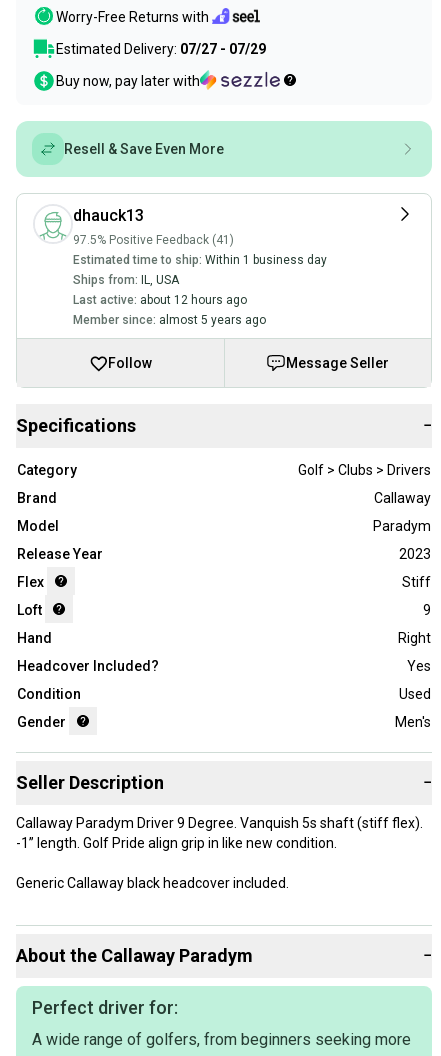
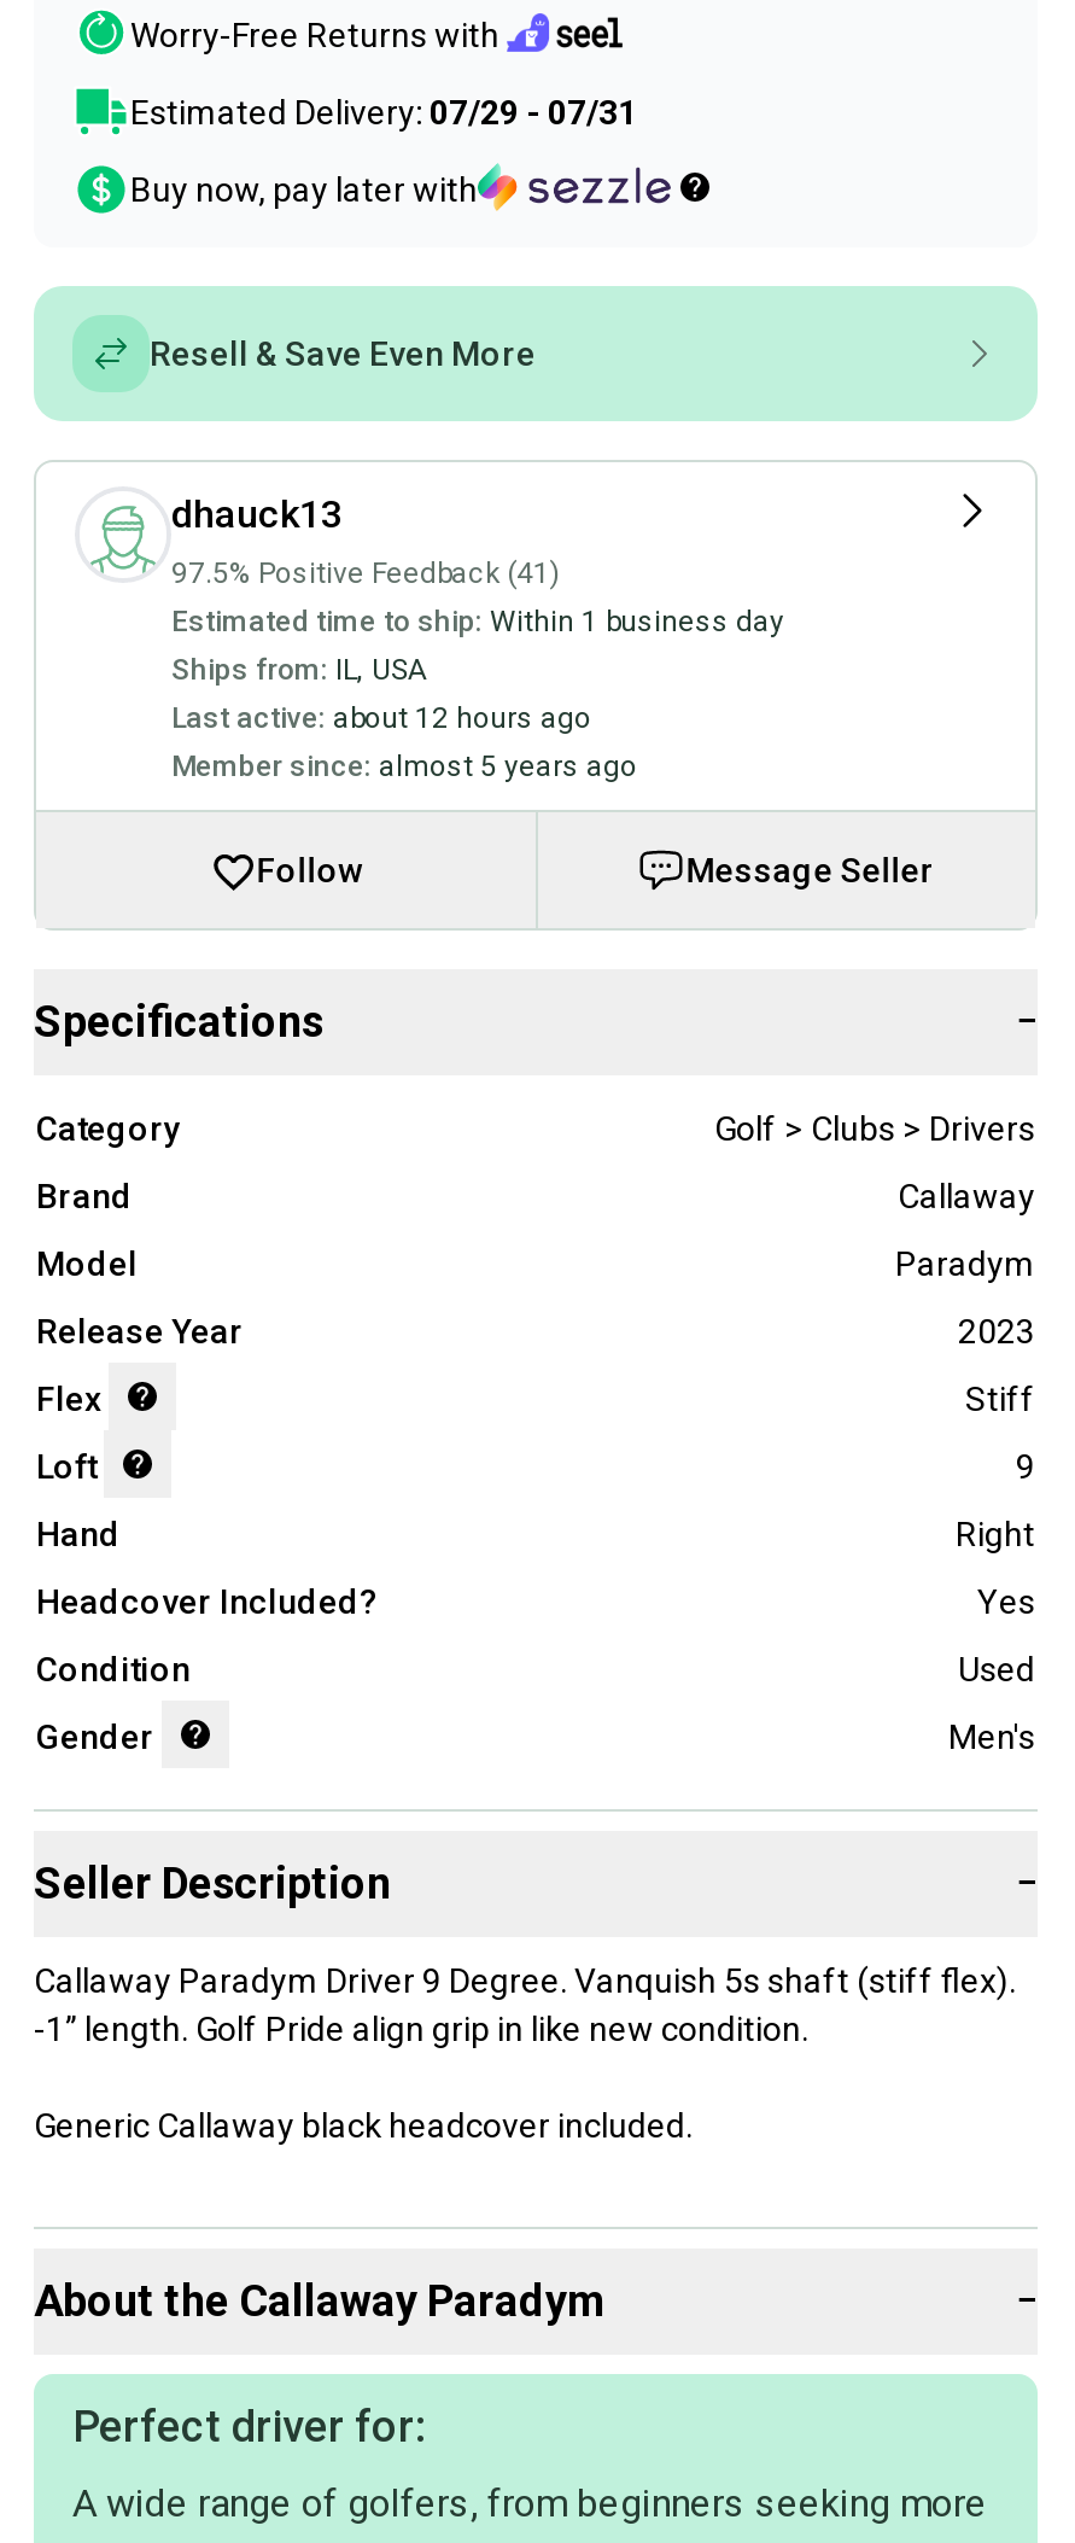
- Estimated Delivery: 07/27 - 07/29
+ Estimated Delivery: 07/29 - 07/31
